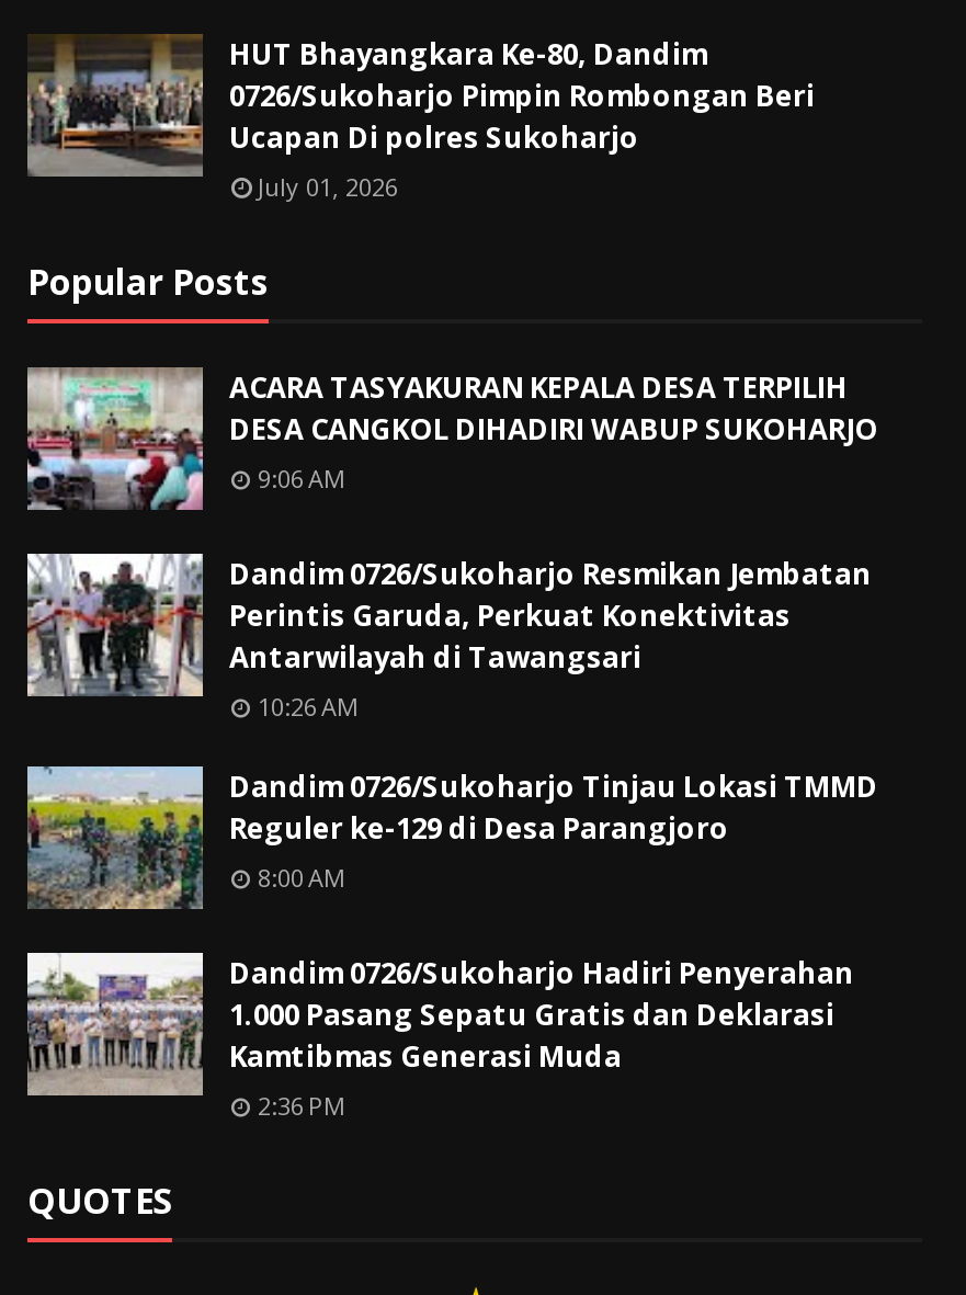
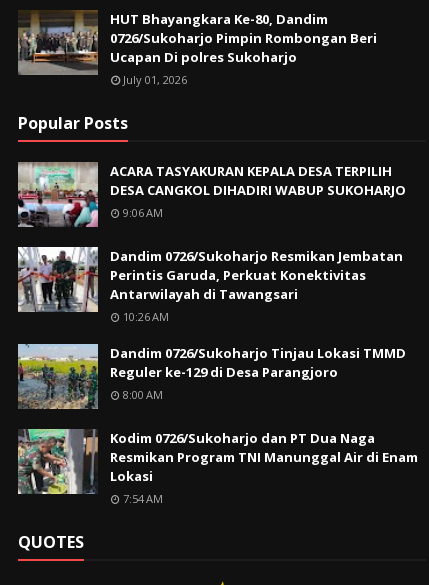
- [image]
- Dandim 0726/Sukoharjo Hadiri Penyerahan
- 1.000 Pasang Sepatu Gratis dan Deklarasi
- Kamtibmas Generasi Muda
- 2:36 PM
+ [image]
+ Kodim 0726/Sukoharjo dan PT Dua Naga
+ Resmikan Program TNI Manunggal Air di Enam
+ Lokasi
+ 7:54 AM
